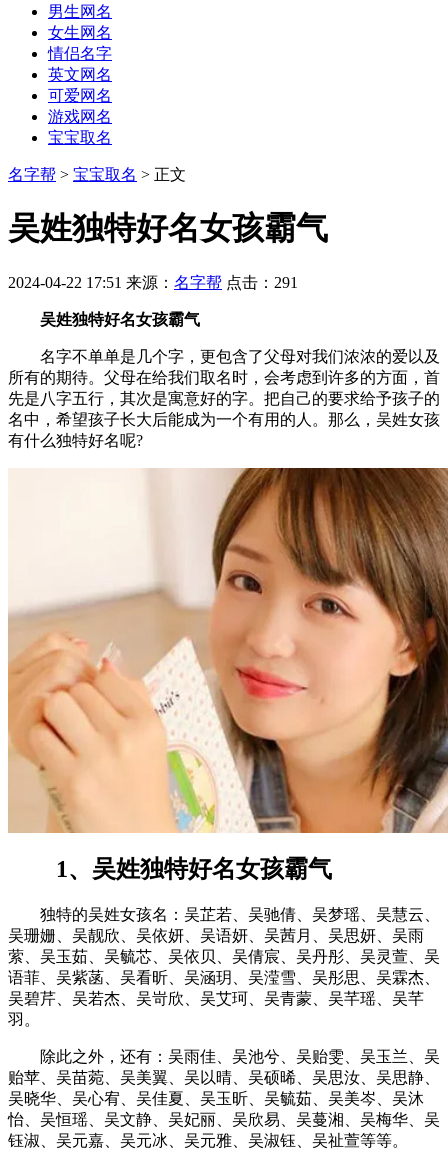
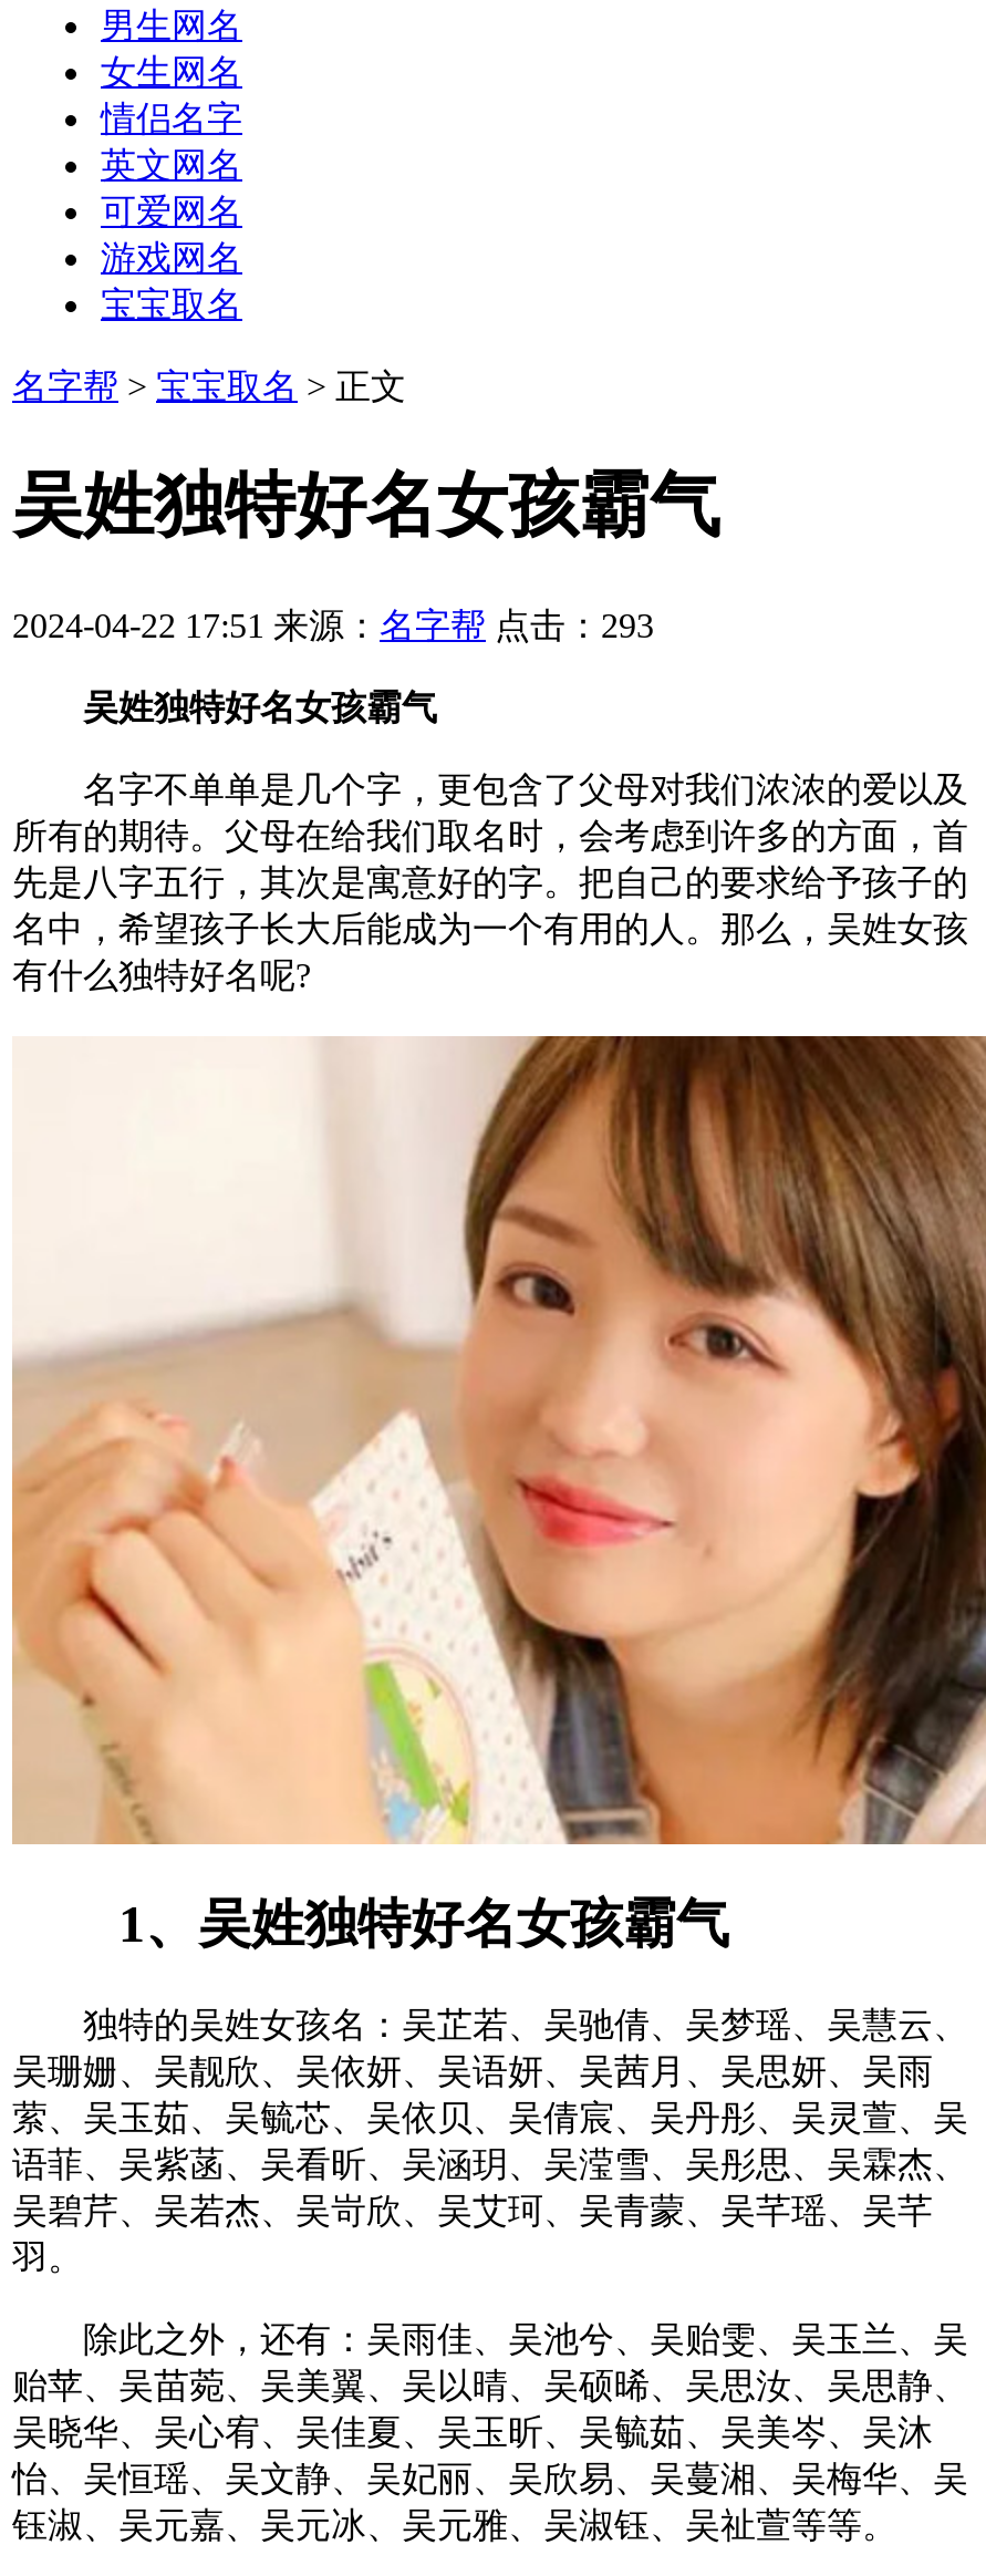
- 2024-04-22 17:51来源：名字帮 点击：291
+ 2024-04-22 17:51来源：名字帮 点击：293
